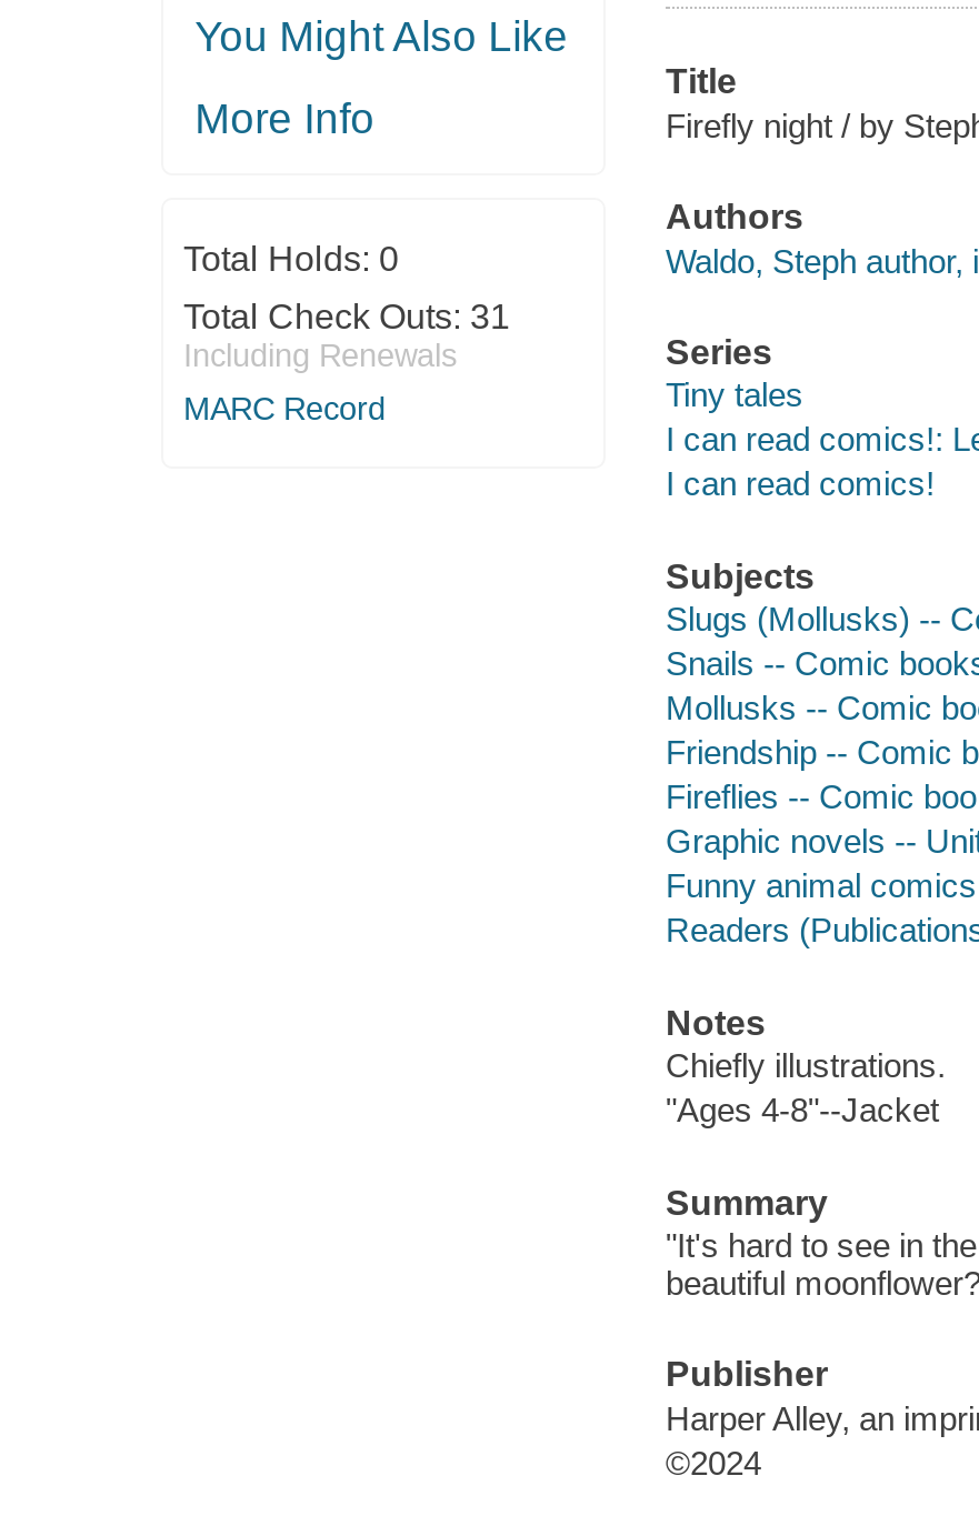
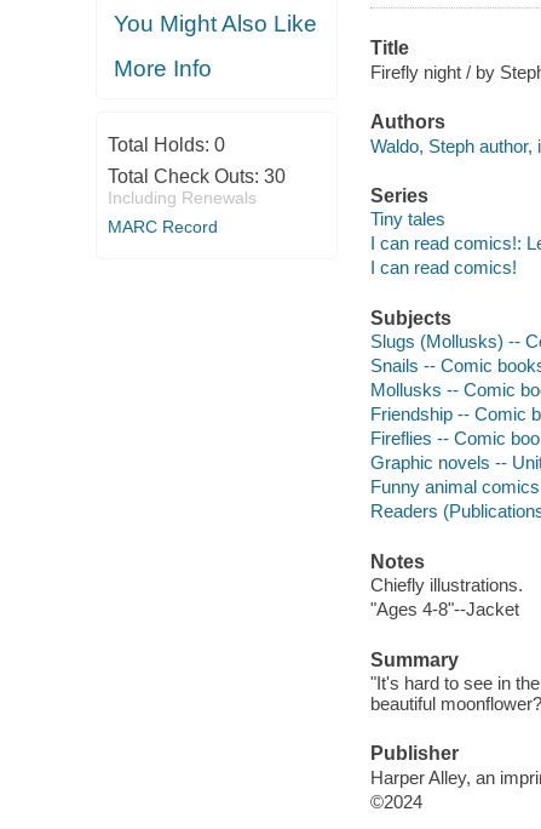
- Total Check Outs: 31
+ Total Check Outs: 30
